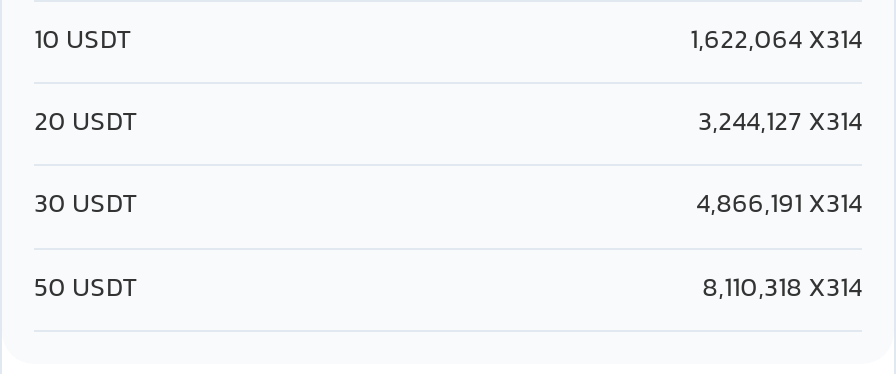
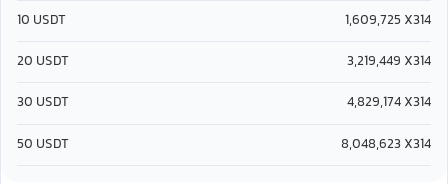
- 1,622,064 X314
+ 1,609,725 X314

- 3,244,127 X314
+ 3,219,449 X314

- 4,866,191 X314
+ 4,829,174 X314

- 8,110,318 X314
+ 8,048,623 X314
